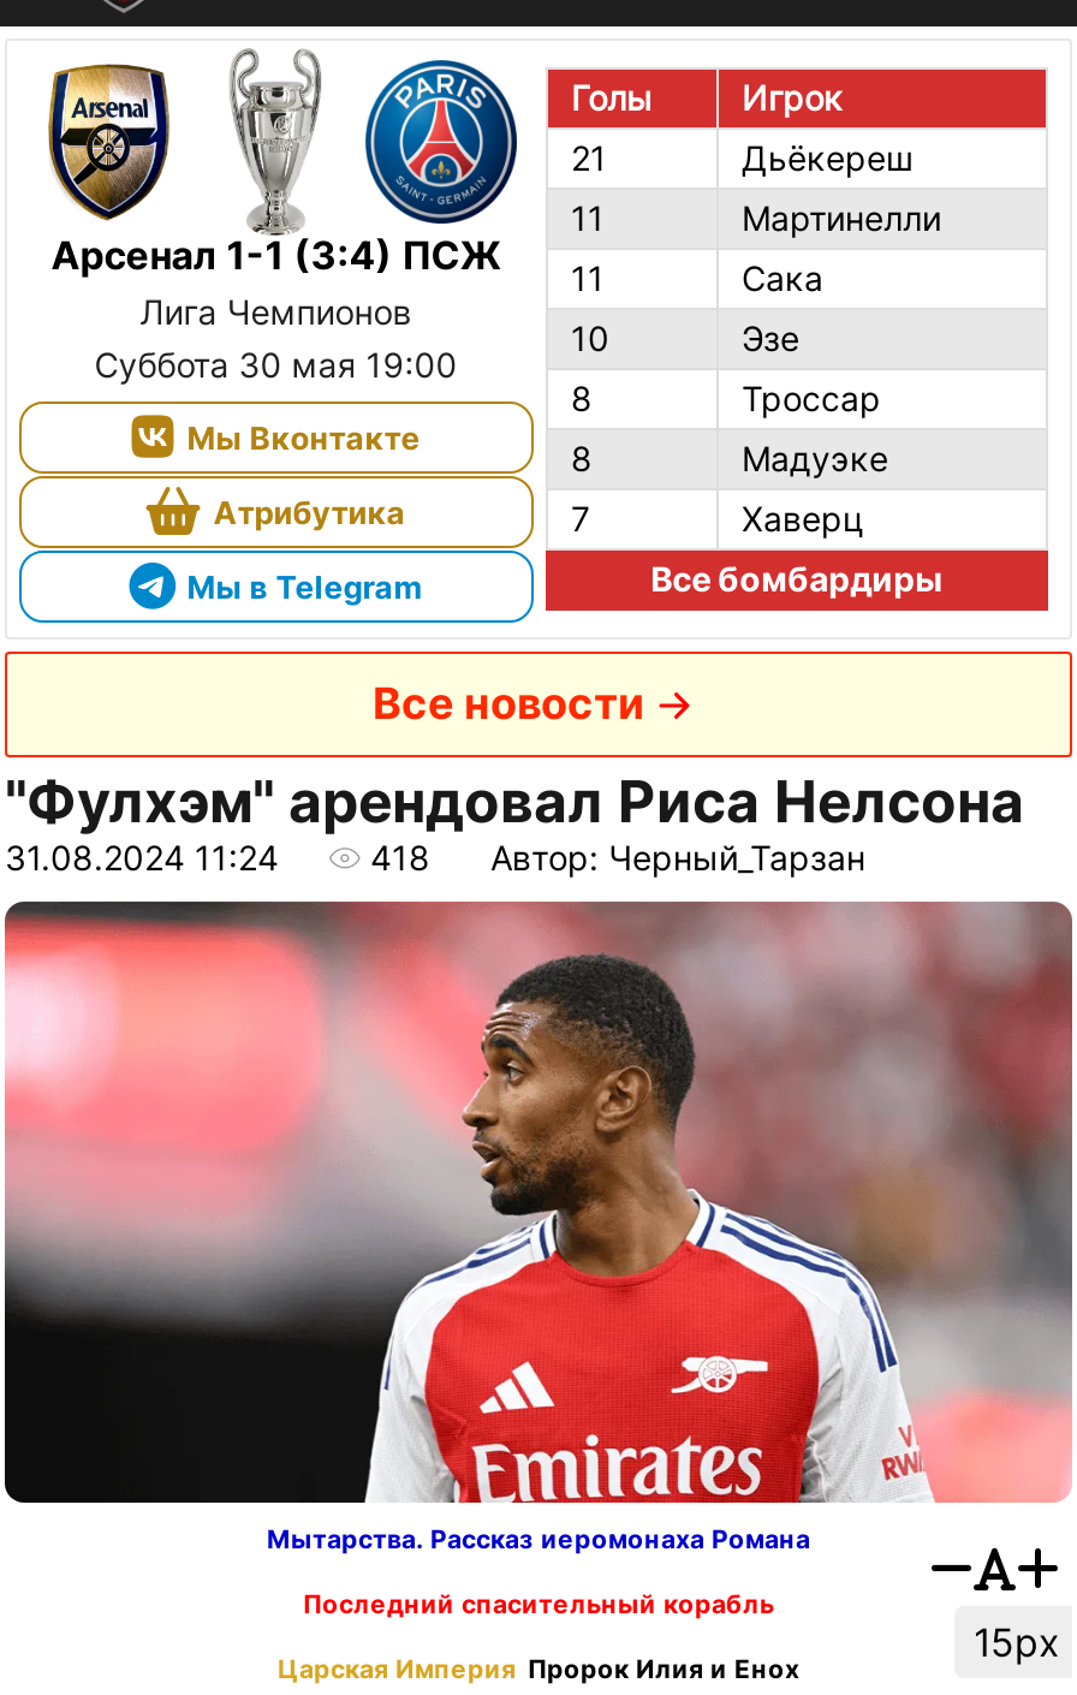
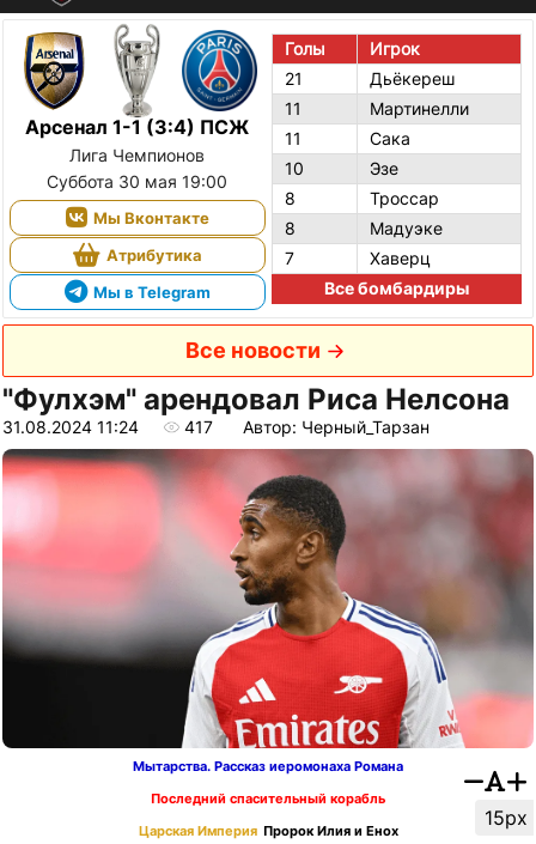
- 418 Автор: Черный_Тарзан
+ 417 Автор: Черный_Тарзан
